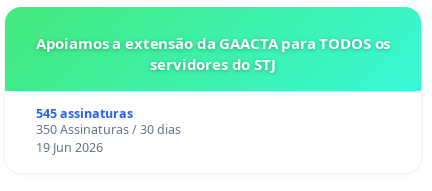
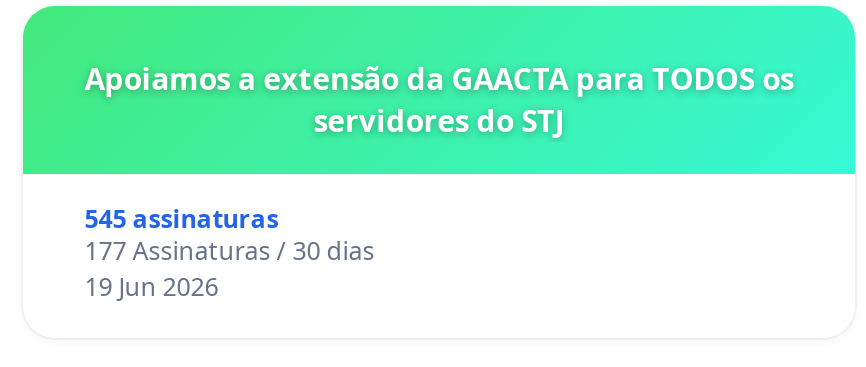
- 350 Assinaturas / 30 dias
+ 177 Assinaturas / 30 dias
